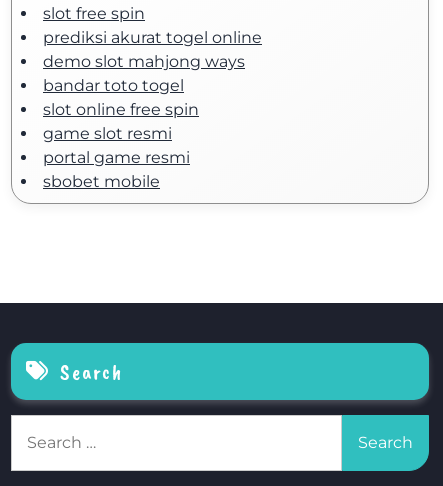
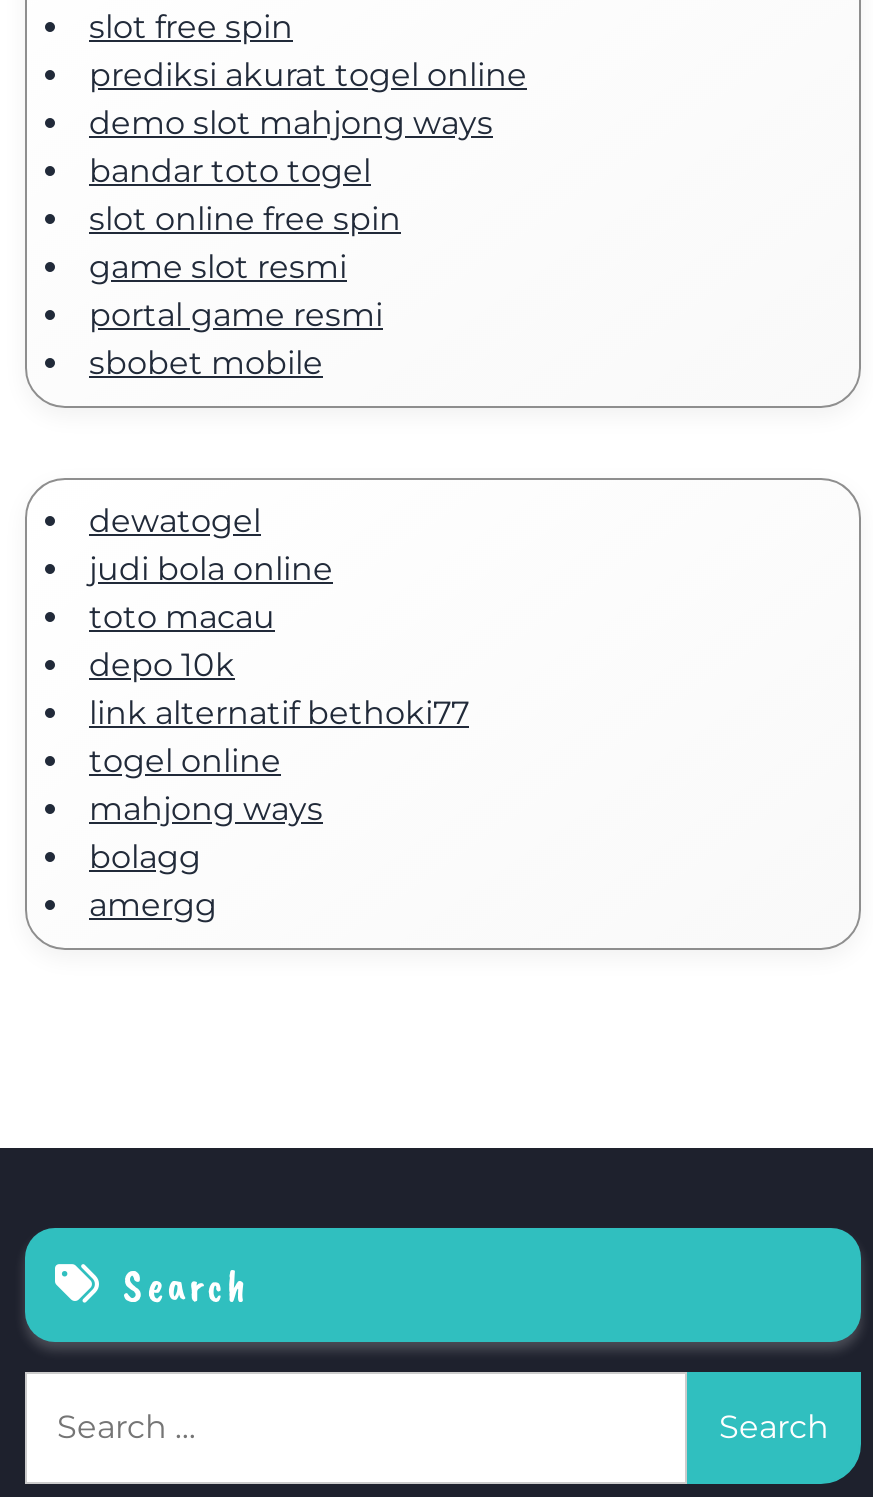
+ dewatogel
+ judi bola online
+ toto macau
+ depo 10k
+ link alternatif bethoki77
+ togel online
+ mahjong ways
+ bolagg
+ amergg
